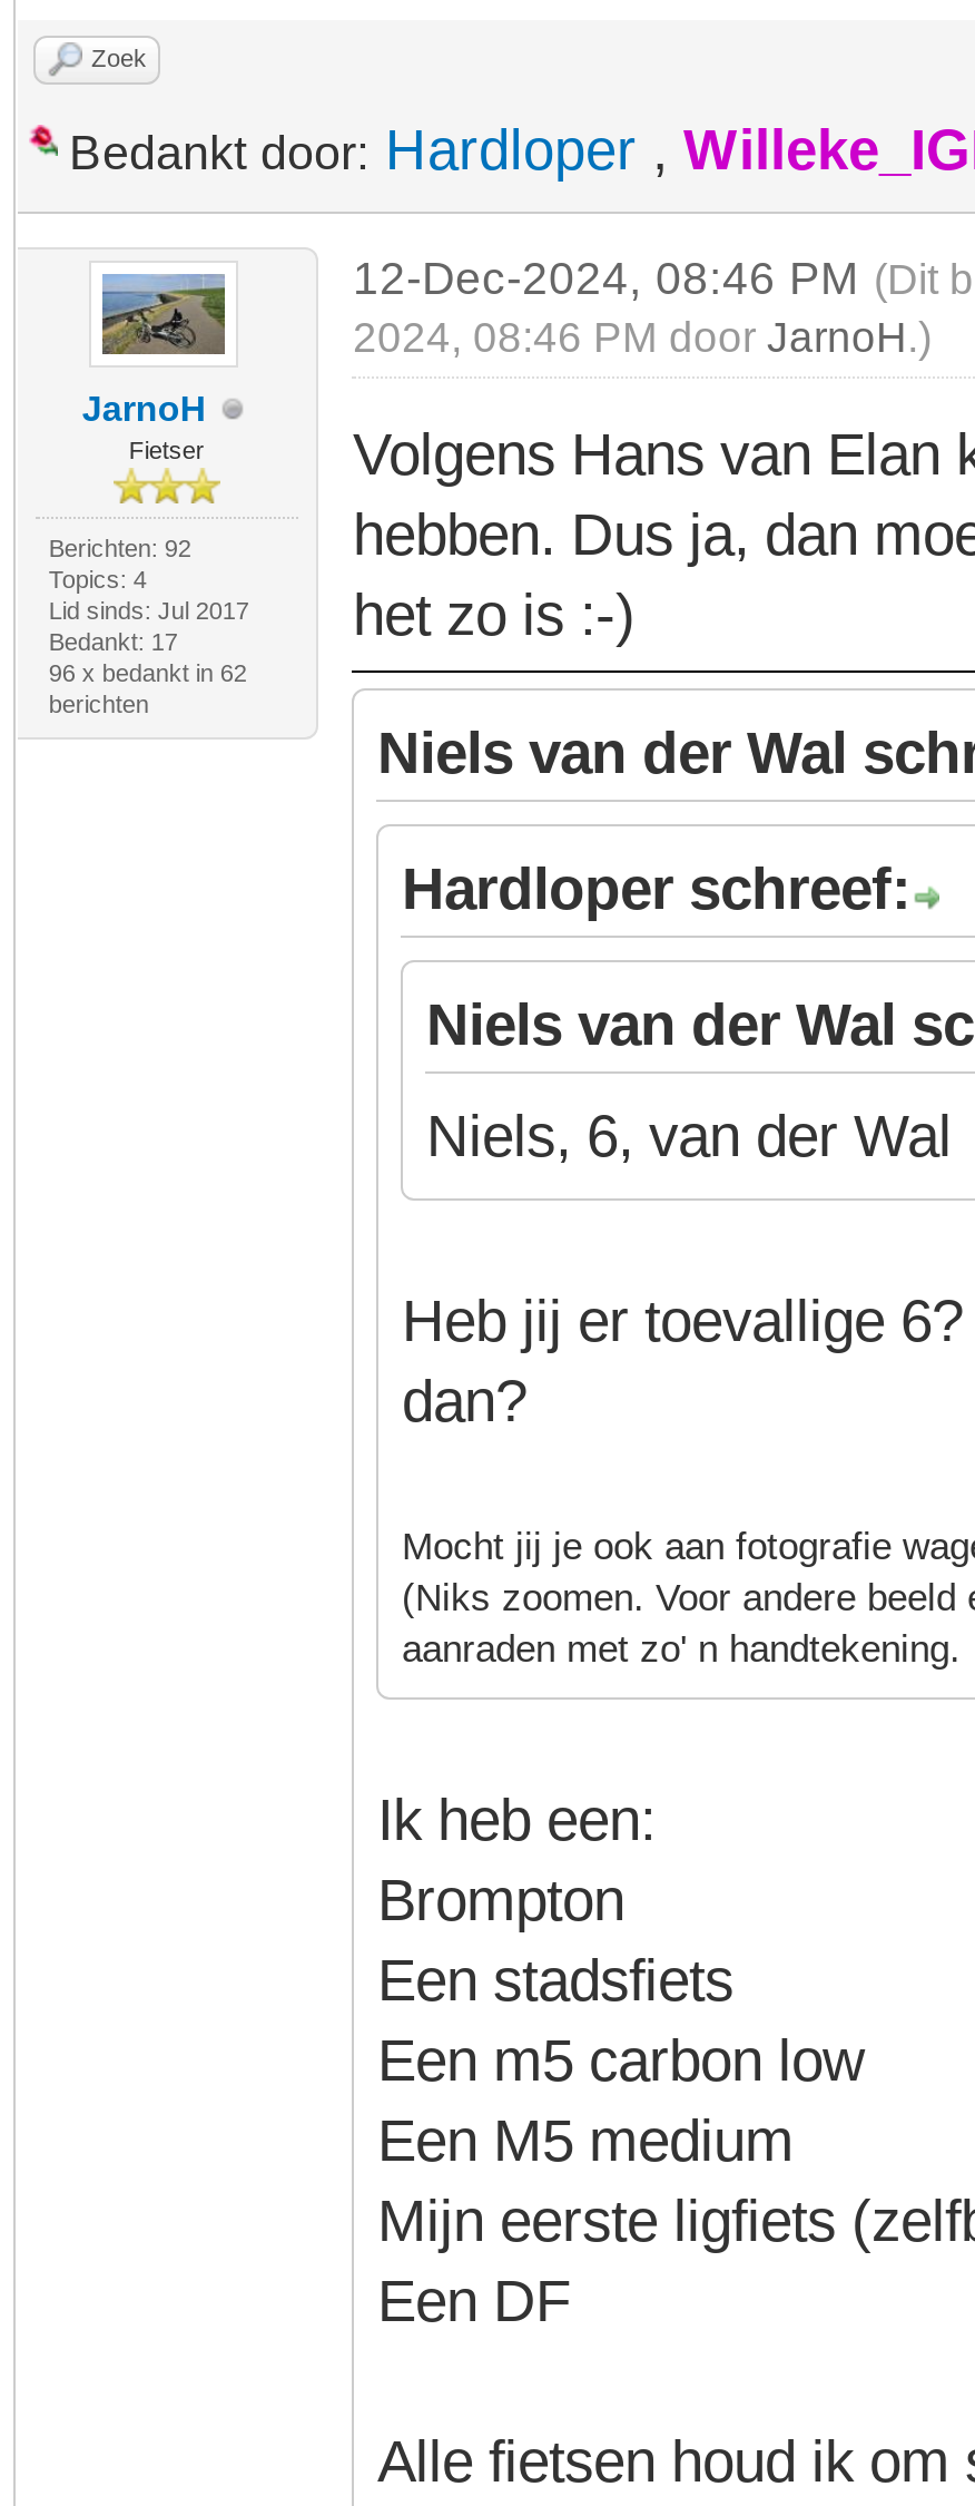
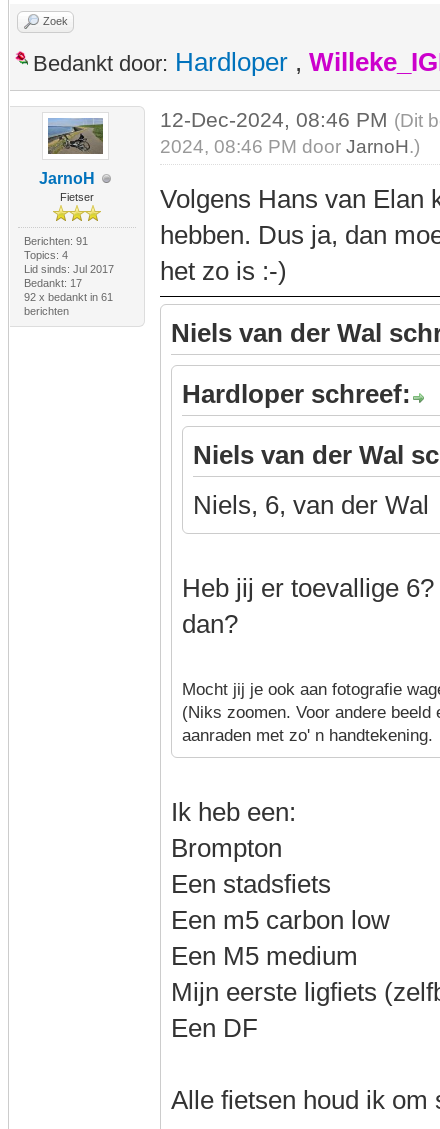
- Berichten: 92
+ Berichten: 91

- 96 x bedankt in 62
+ 92 x bedankt in 61
